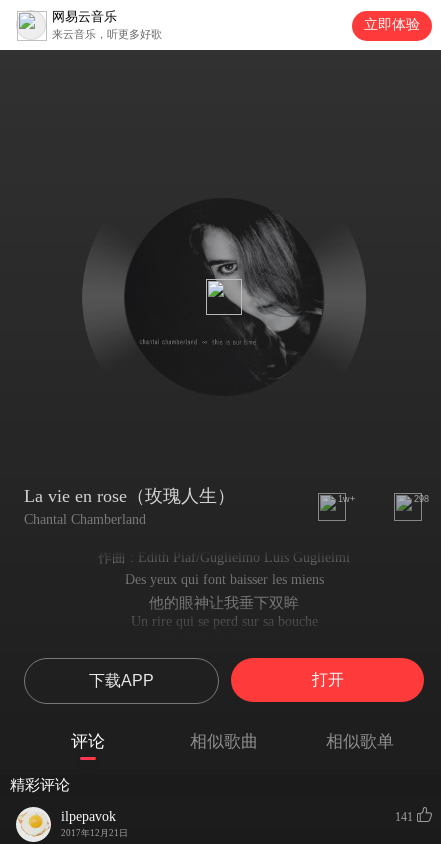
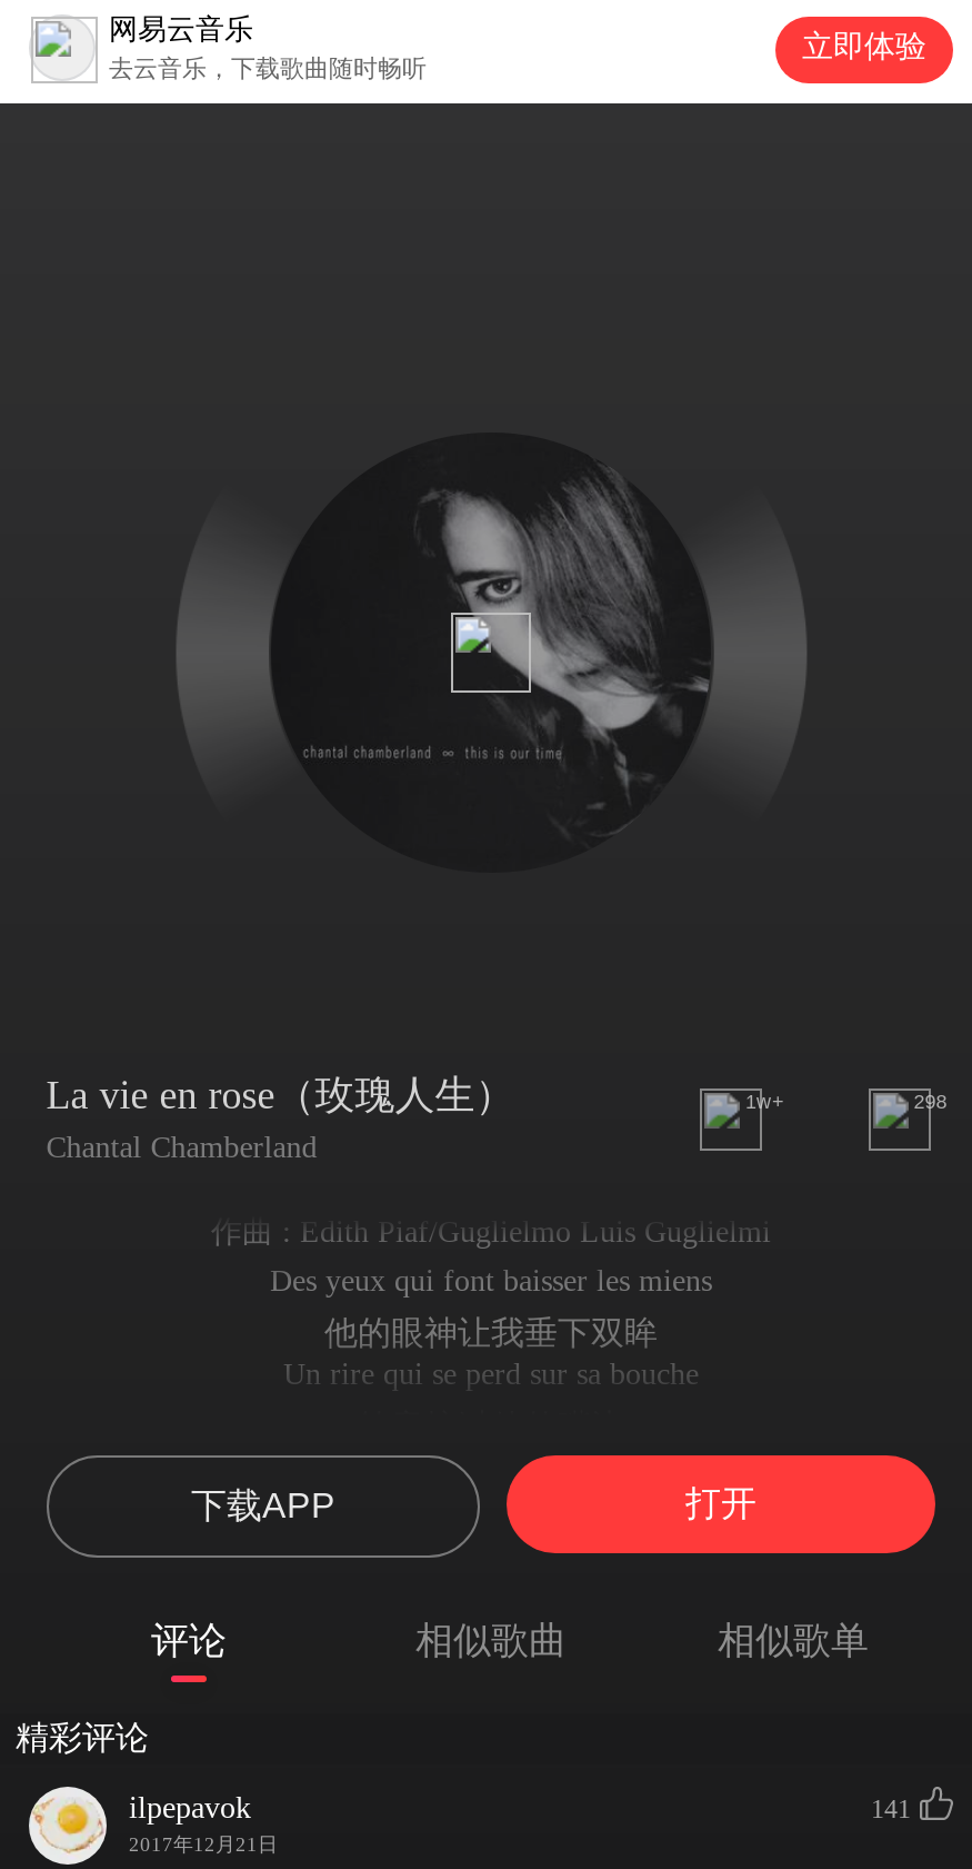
- 来云音乐，听更多好歌
+ 去云音乐，下载歌曲随时畅听
